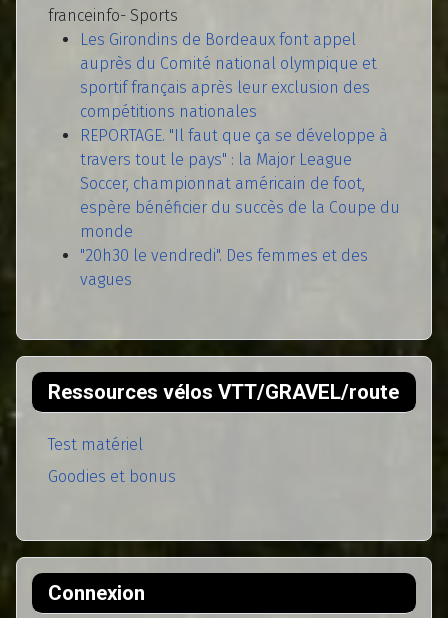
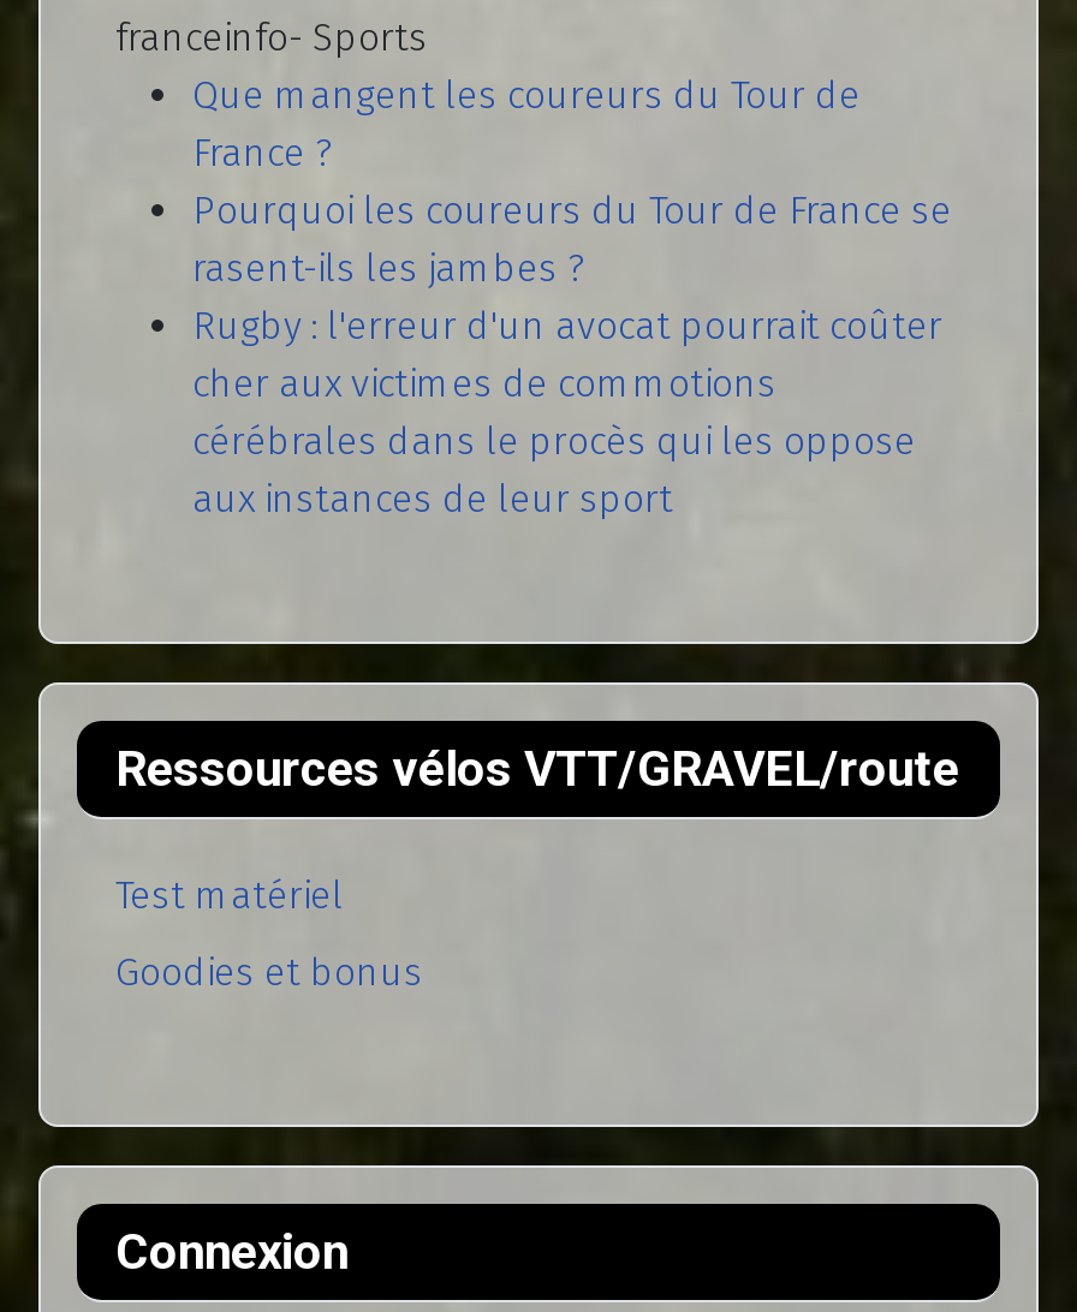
- Les Girondins de Bordeaux font appel
- auprès du Comité national olympique et
- sportif français après leur exclusion des
- compétitions nationales
- REPORTAGE. "Il faut que ça se développe à
- travers tout le pays" : la Major League
- Soccer, championnat américain de foot,
- espère bénéficier du succès de la Coupe du
- monde
- "20h30 le vendredi". Des femmes et des
- vagues
+ Que mangent les coureurs du Tour de
+ France ?
+ Pourquoi les coureurs du Tour de France se
+ rasent-ils les jambes ?
+ Rugby : l'erreur d'un avocat pourrait coûter
+ cher aux victimes de commotions
+ cérébrales dans le procès qui les oppose
+ aux instances de leur sport
